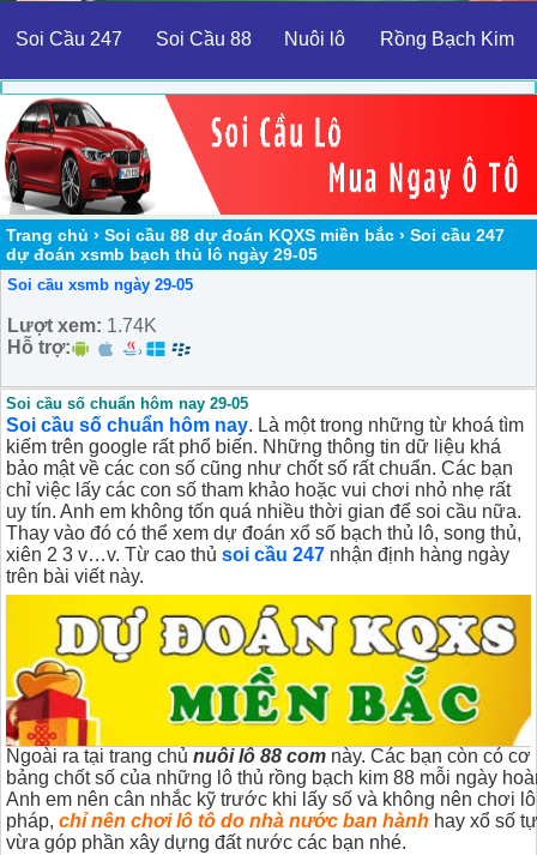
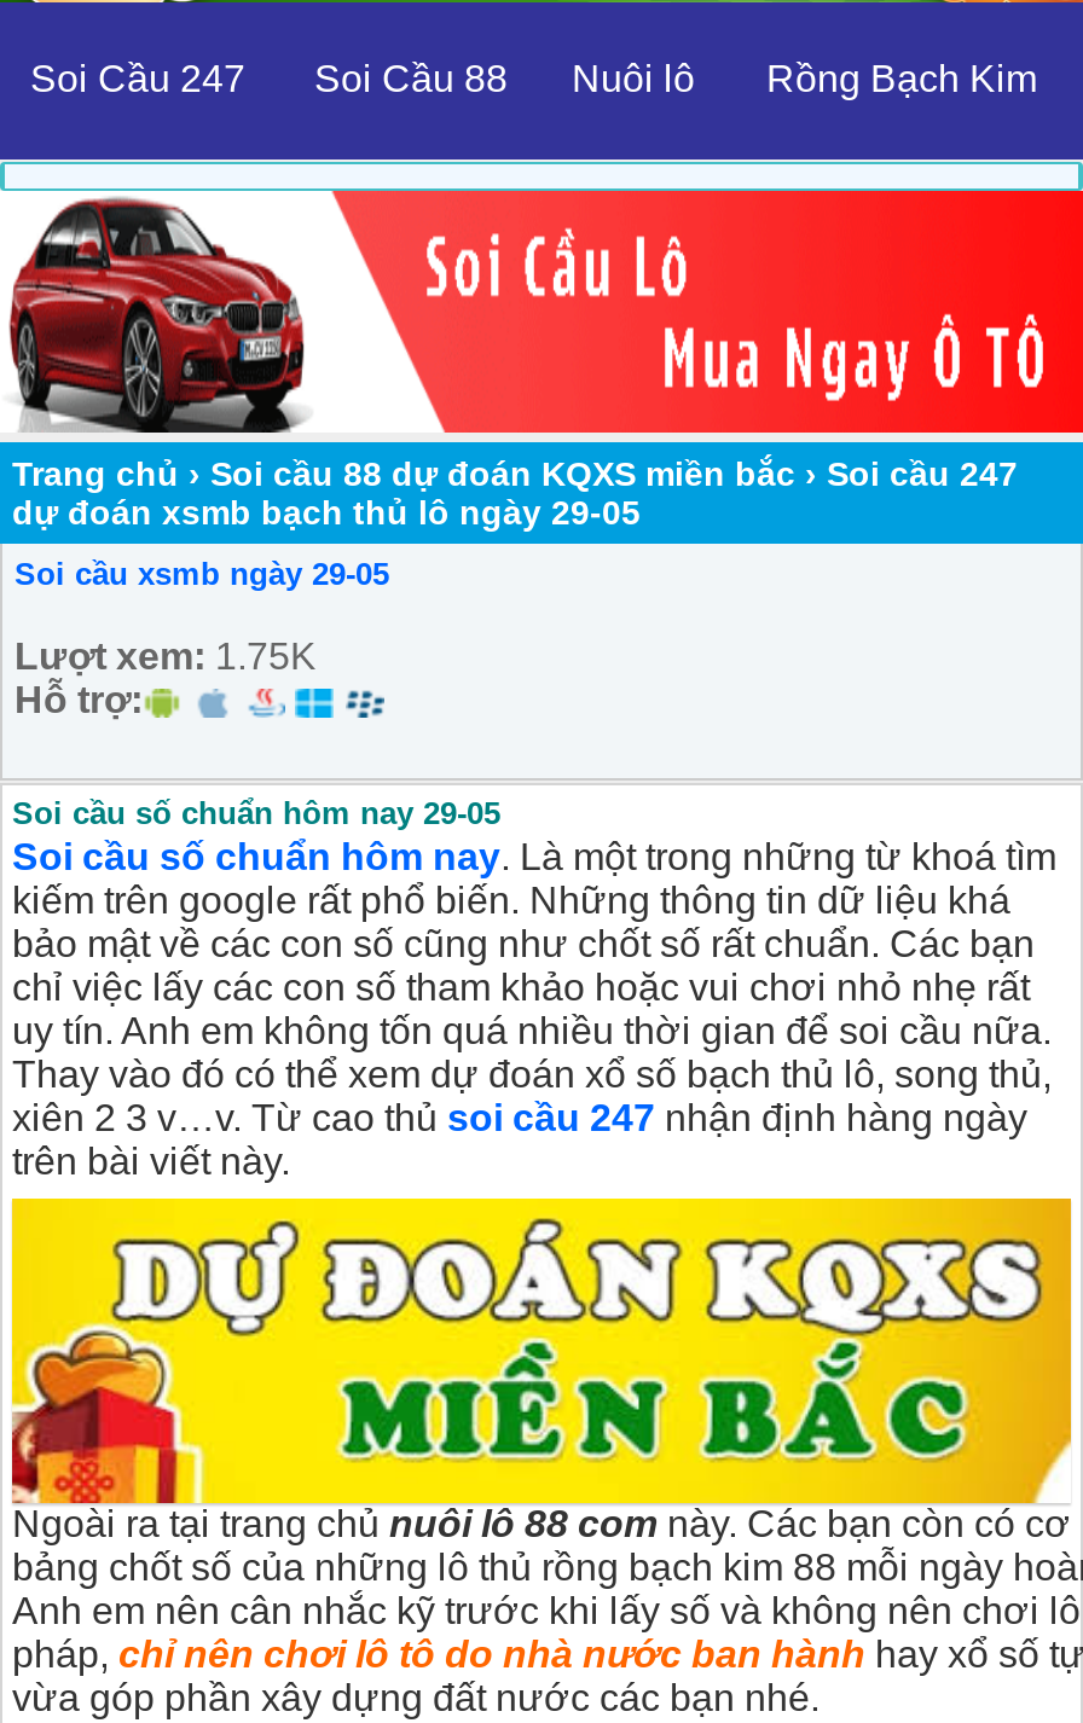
- Lượt xem: 1.74K
+ Lượt xem: 1.75K
